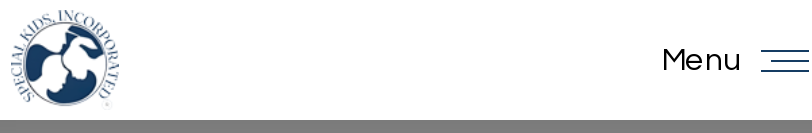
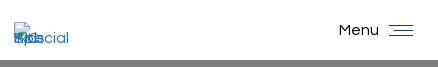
- [image]
+ [image]
